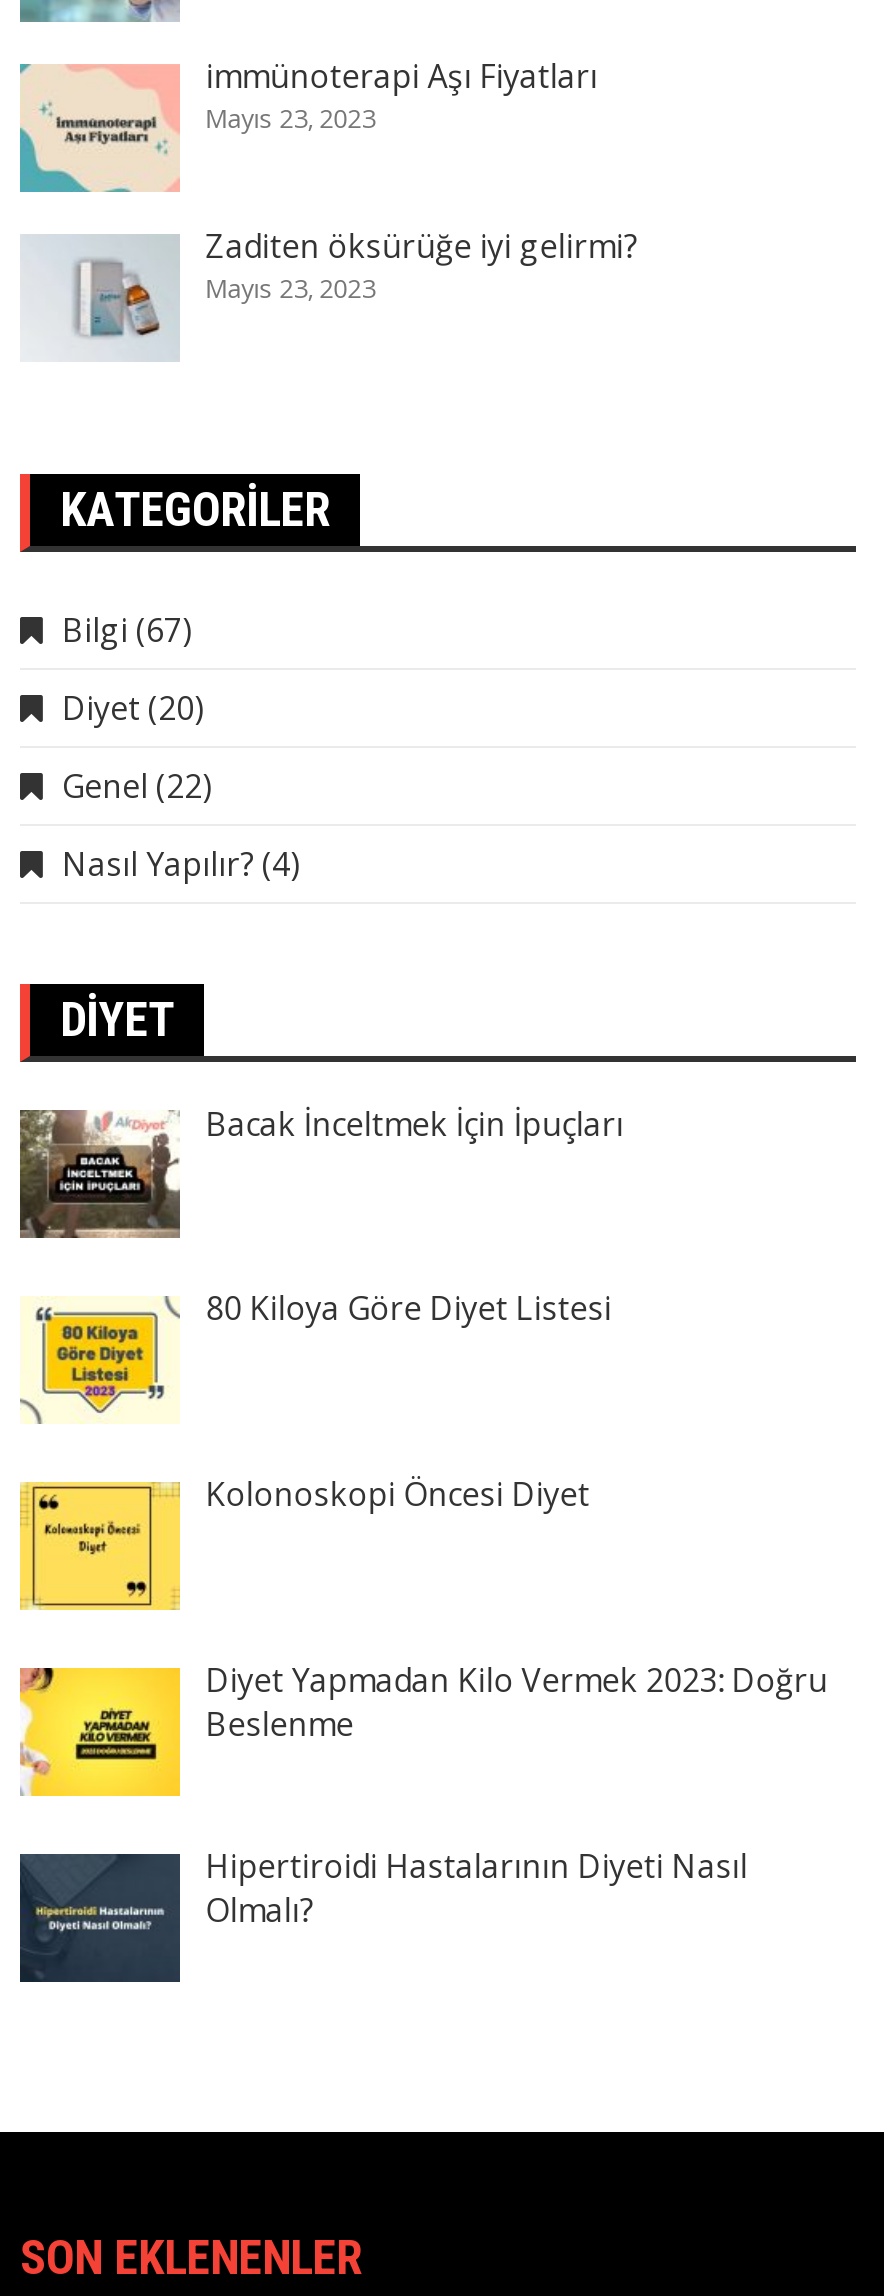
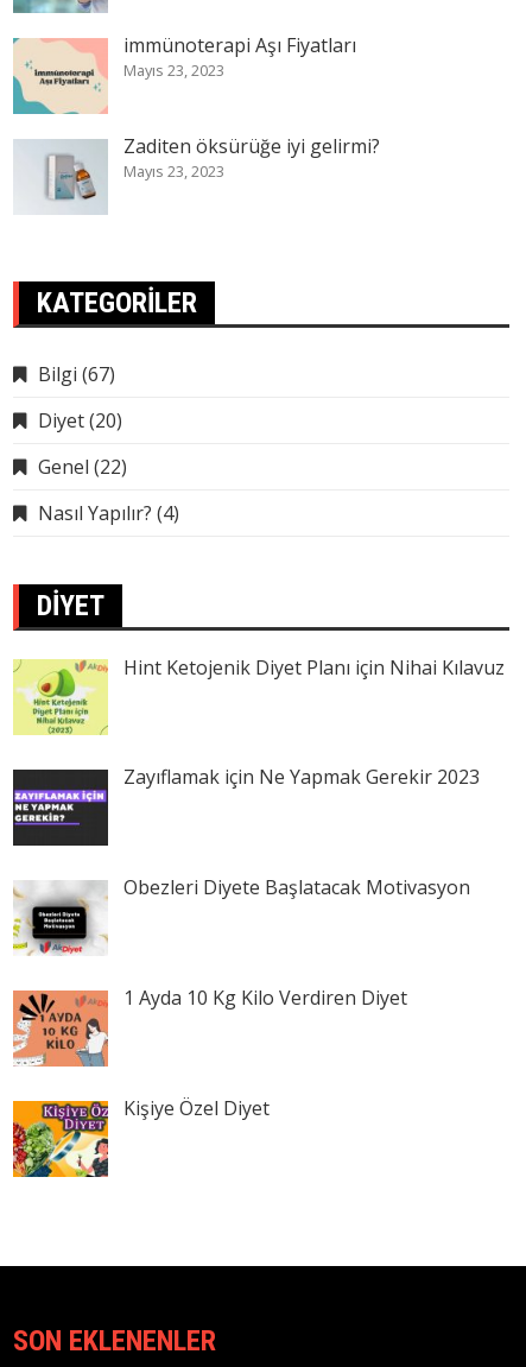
- [image]
- Bacak İnceltmek İçin İpuçları
+ [image]
+ Hint Ketojenik Diyet Planı için Nihai Kılavuz

- [image]
- 80 Kiloya Göre Diyet Listesi
+ [image]
+ Zayıflamak için Ne Yapmak Gerekir 2023

- [image]
- Kolonoskopi Öncesi Diyet
+ [image]
+ Obezleri Diyete Başlatacak Motivasyon

- [image]
- Diyet Yapmadan Kilo Vermek 2023: Doğru
- Beslenme
+ [image]
+ 1 Ayda 10 Kg Kilo Verdiren Diyet

- [image]
- Hipertiroidi Hastalarının Diyeti Nasıl
- Olmalı?
+ [image]
+ Kişiye Özel Diyet
